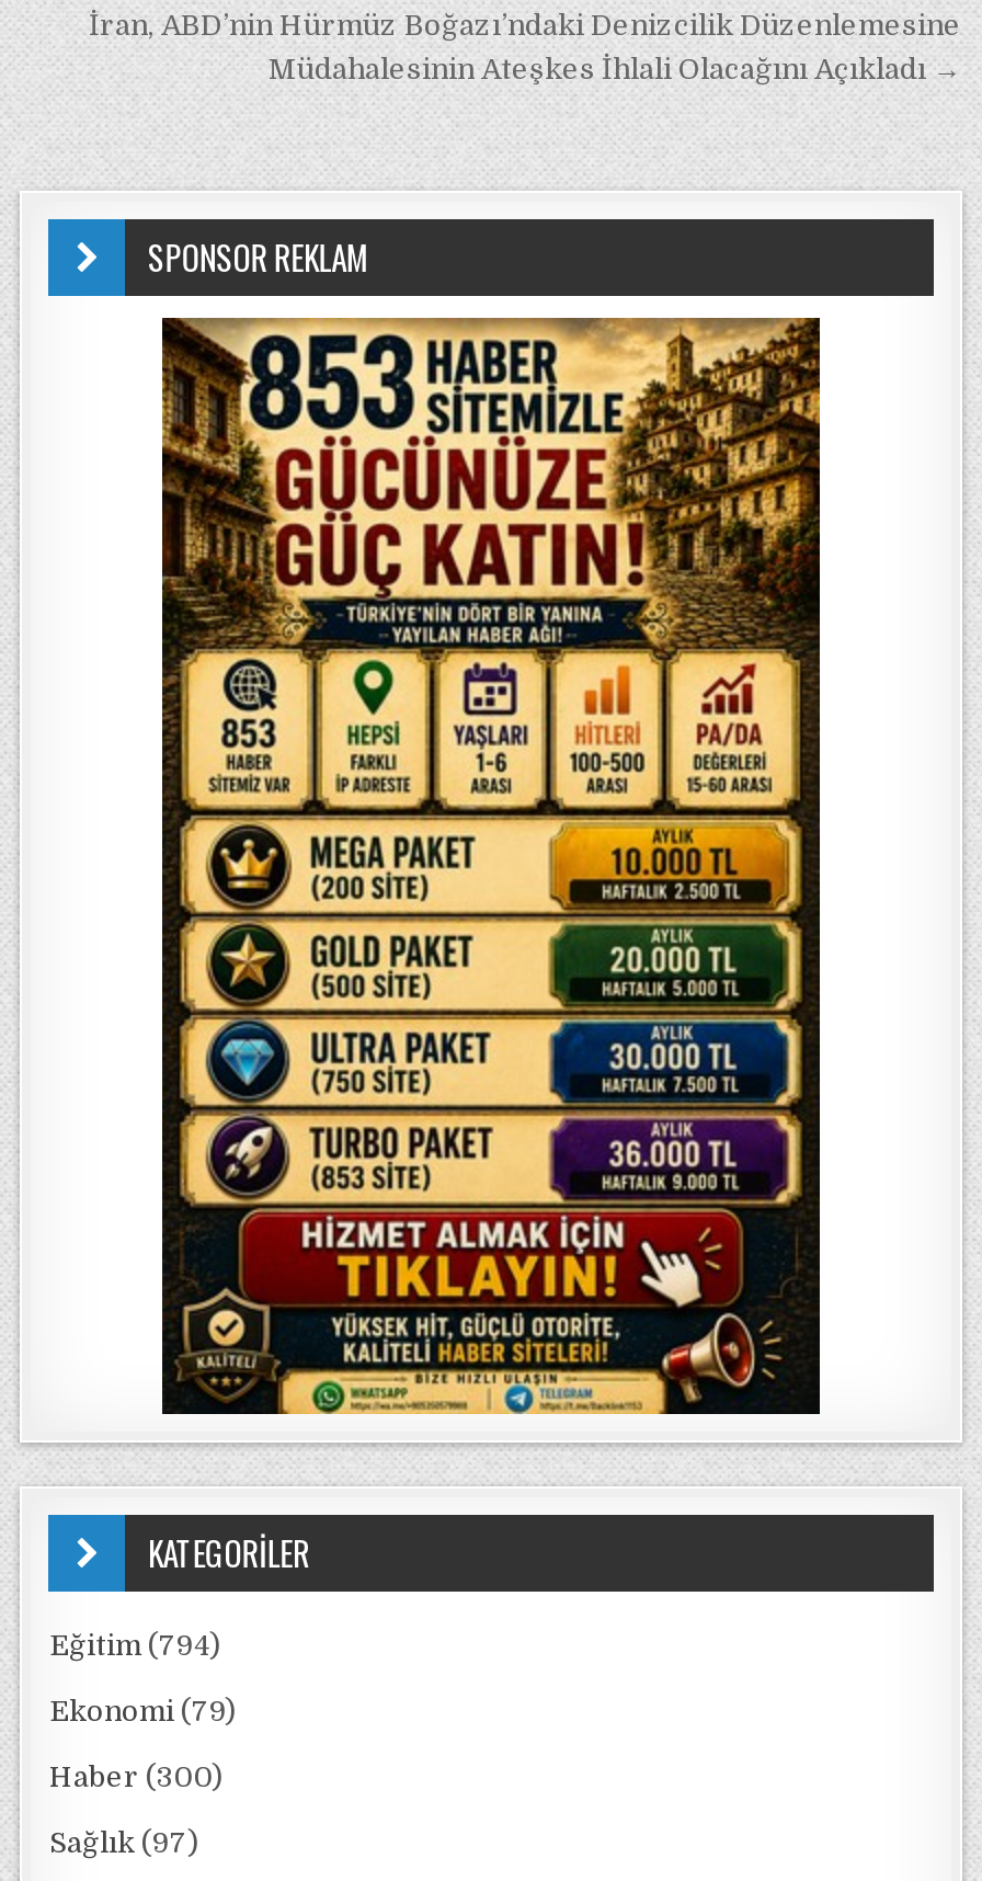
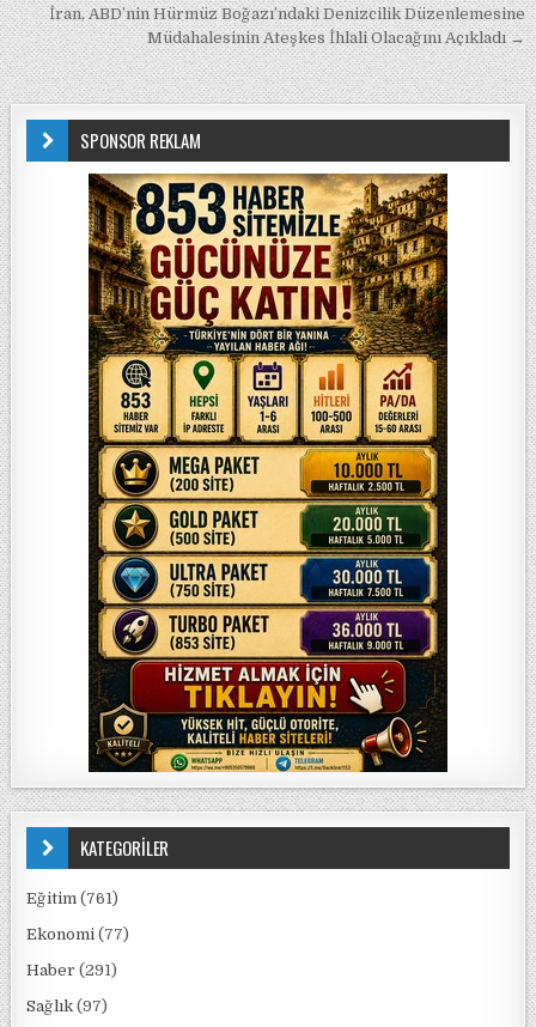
- Eğitim (794)
+ Eğitim (761)

- Ekonomi (79)
+ Ekonomi (77)

- Haber (300)
+ Haber (291)
